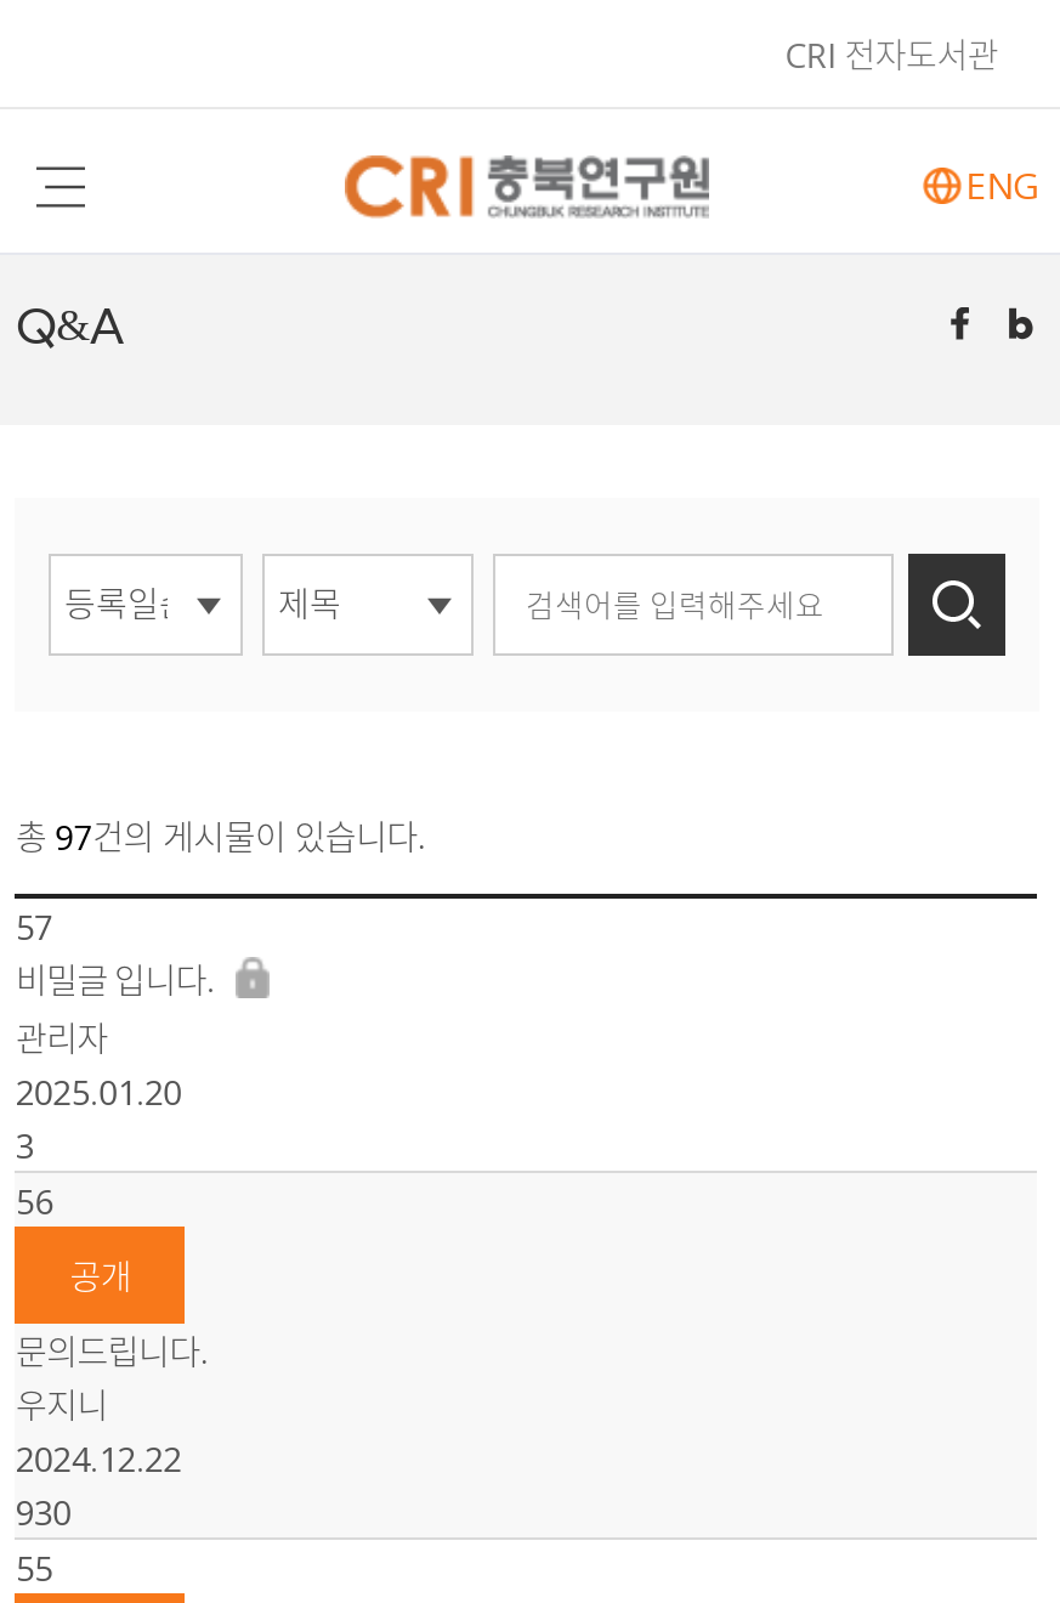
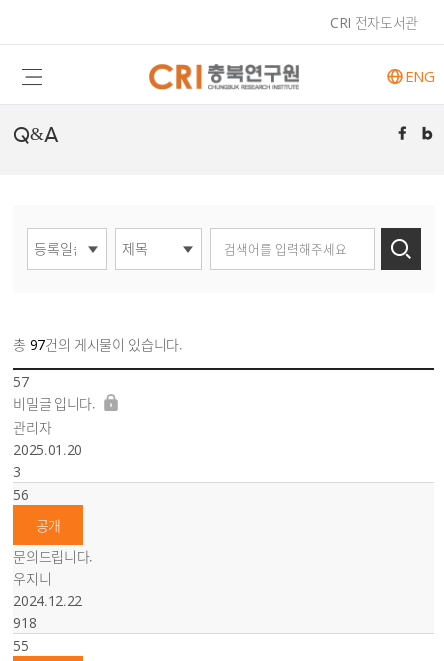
- 930
+ 918
